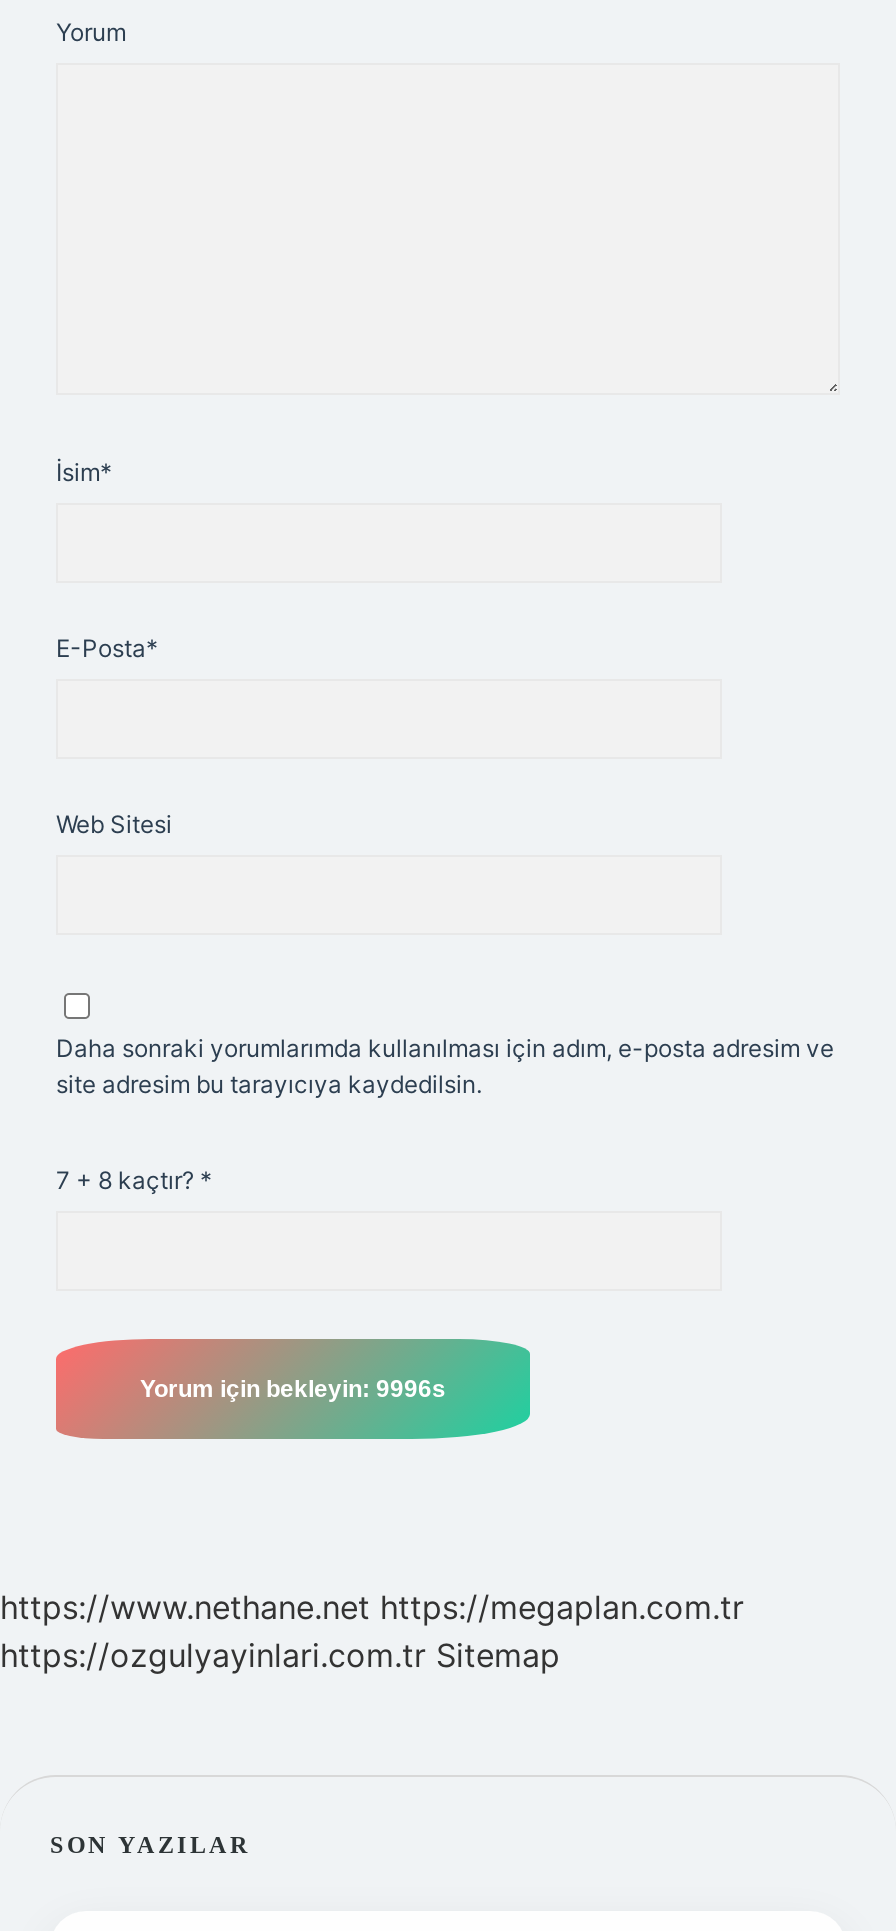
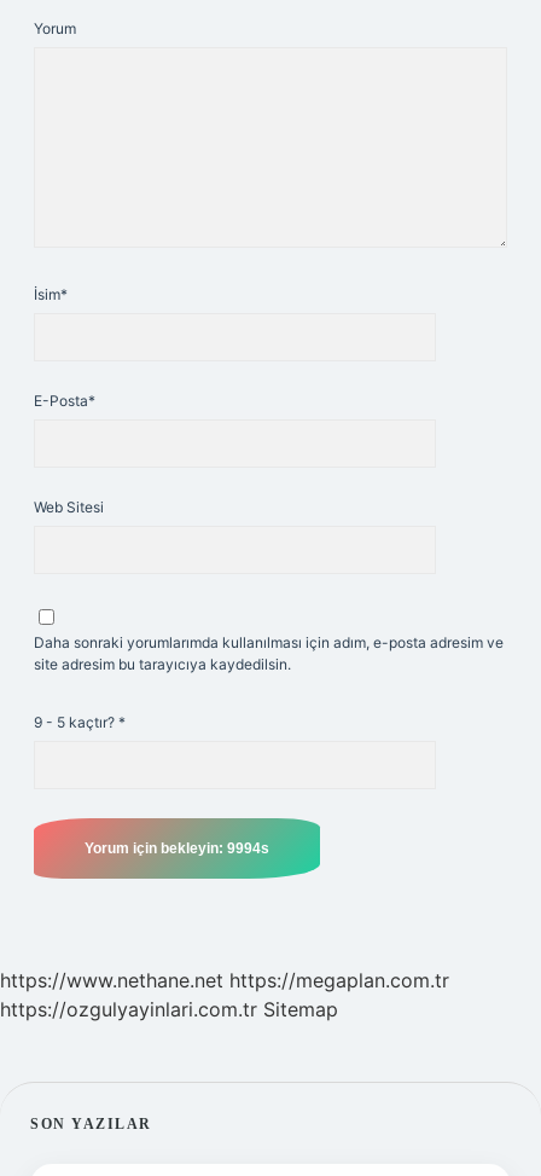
- 7 + 8 kaçtır? *
+ 9 - 5 kaçtır? *
